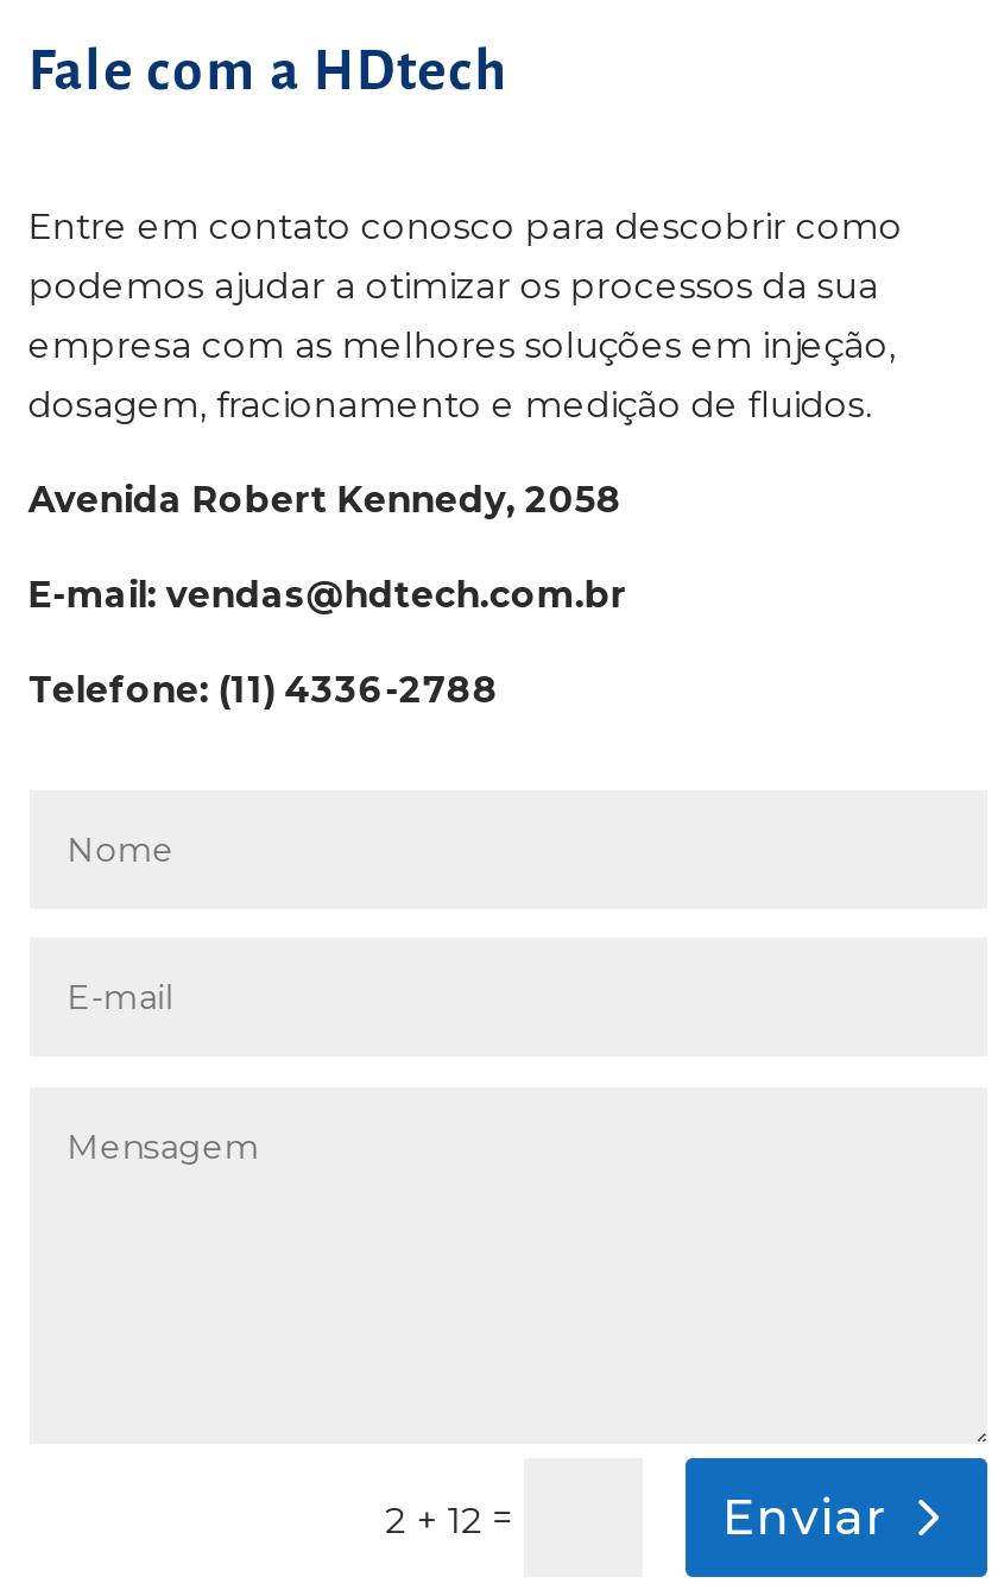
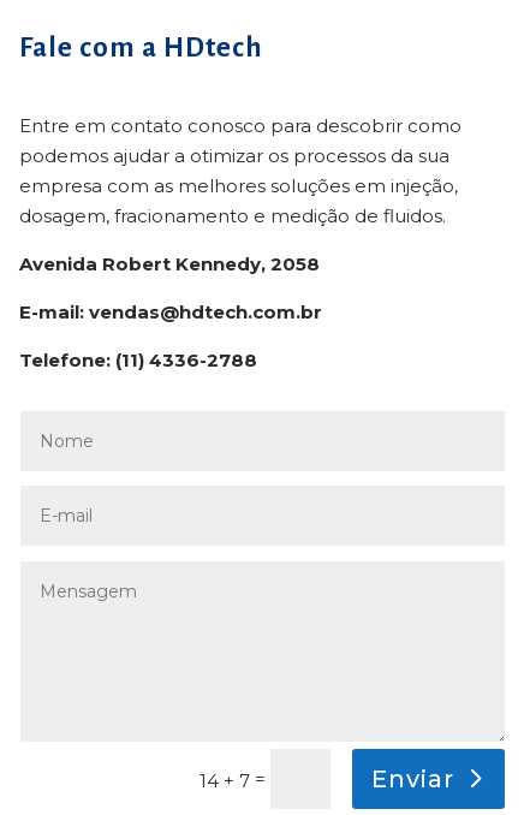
- 2 + 12 =
+ 14 + 7 =
